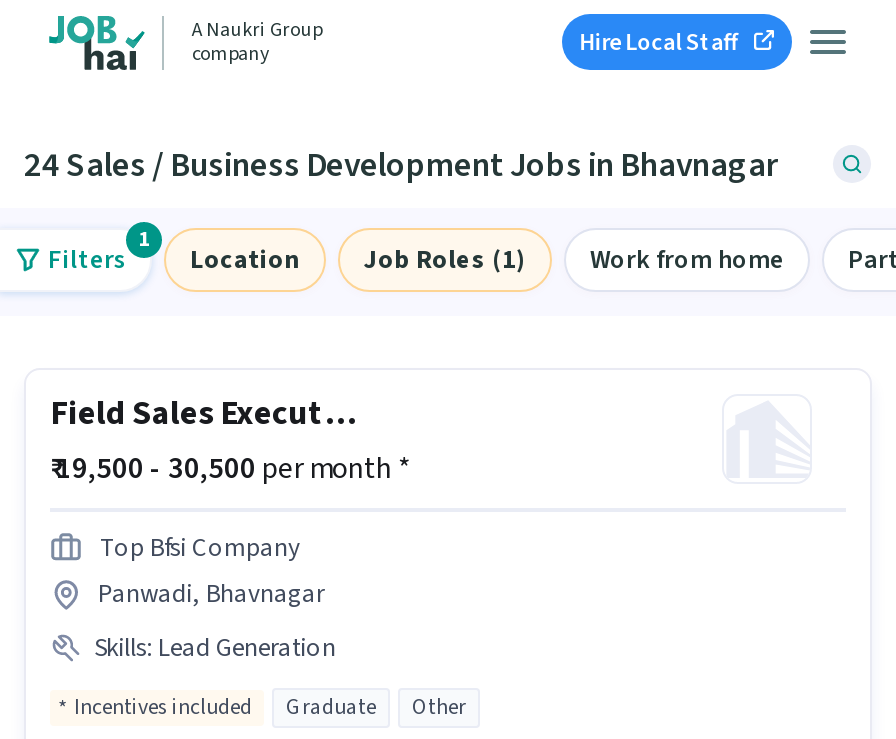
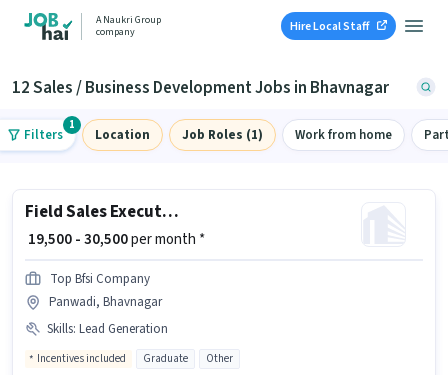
- 24 Sales / Business Development Jobs in Bhavnagar
+ 12 Sales / Business Development Jobs in Bhavnagar
